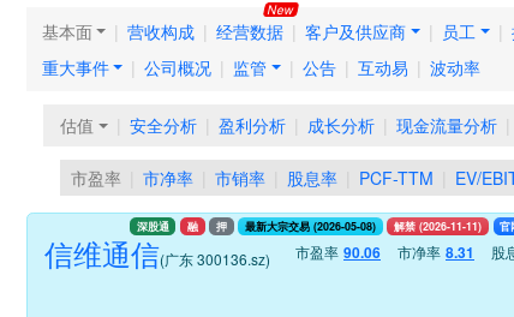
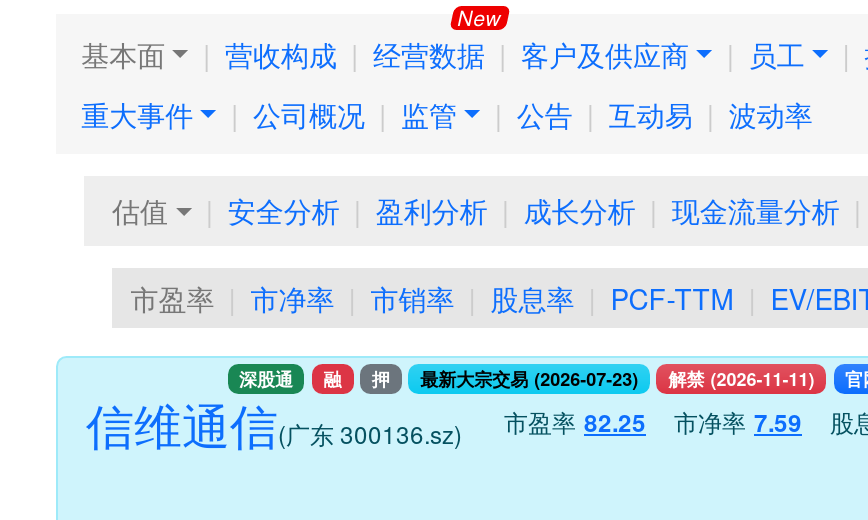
- 最新大宗交易 (2026-05-08)
+ 最新大宗交易 (2026-07-23)

- 市盈率 90.06
+ 市盈率 82.25

- 市净率 8.31
+ 市净率 7.59
